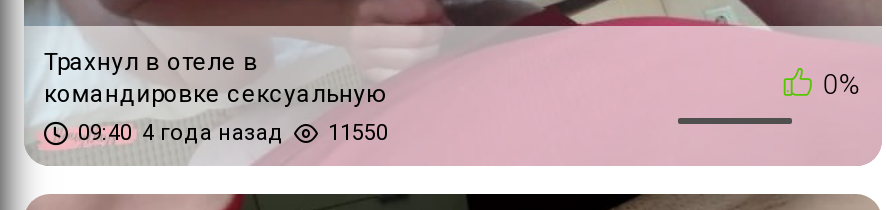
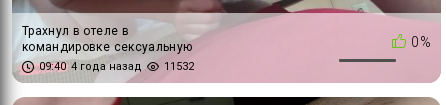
- 11550
+ 11532
